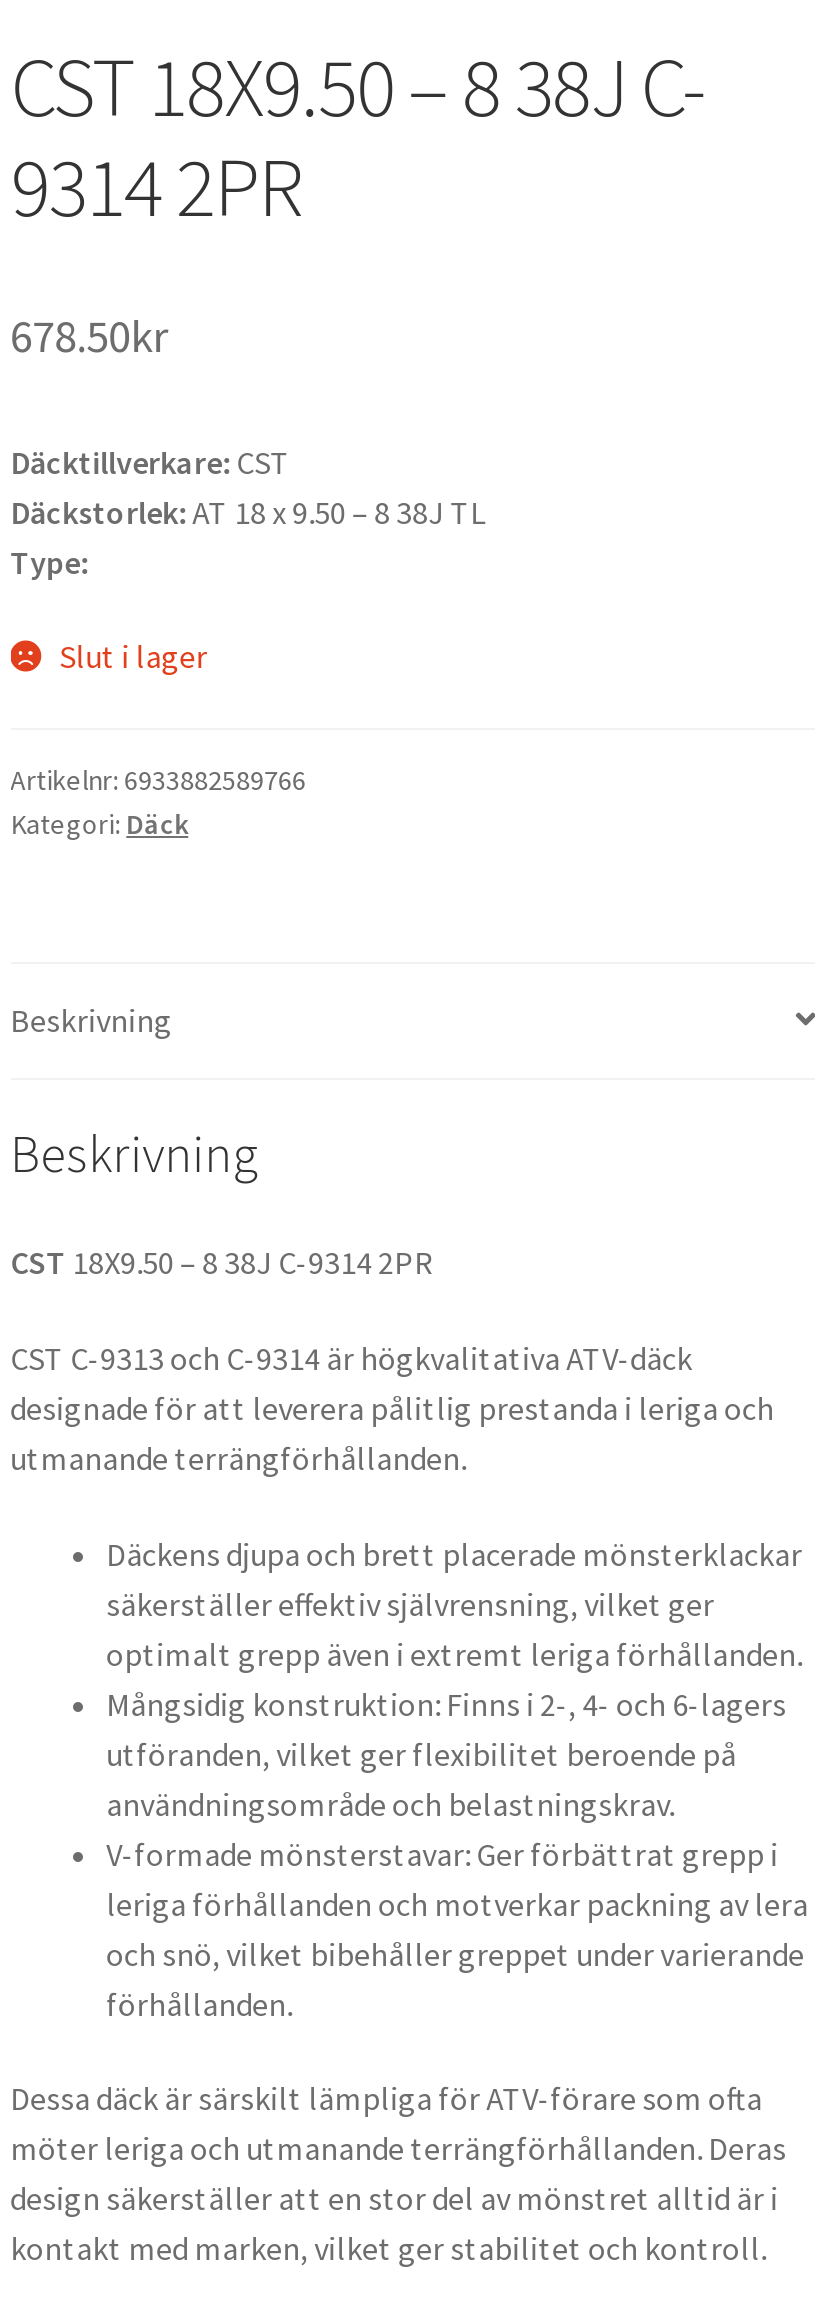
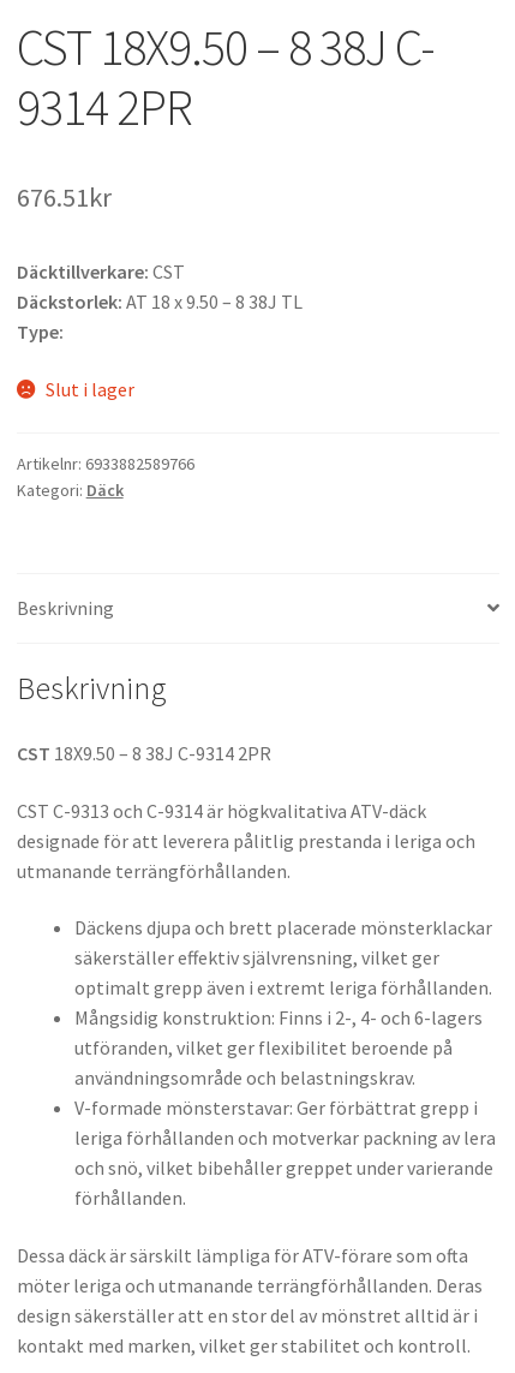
- 678.50kr
+ 676.51kr
